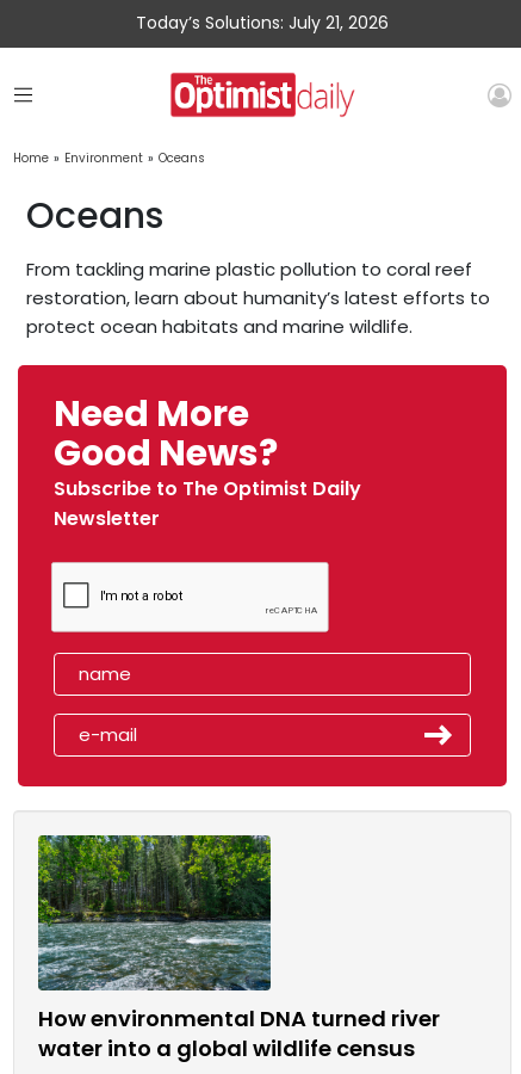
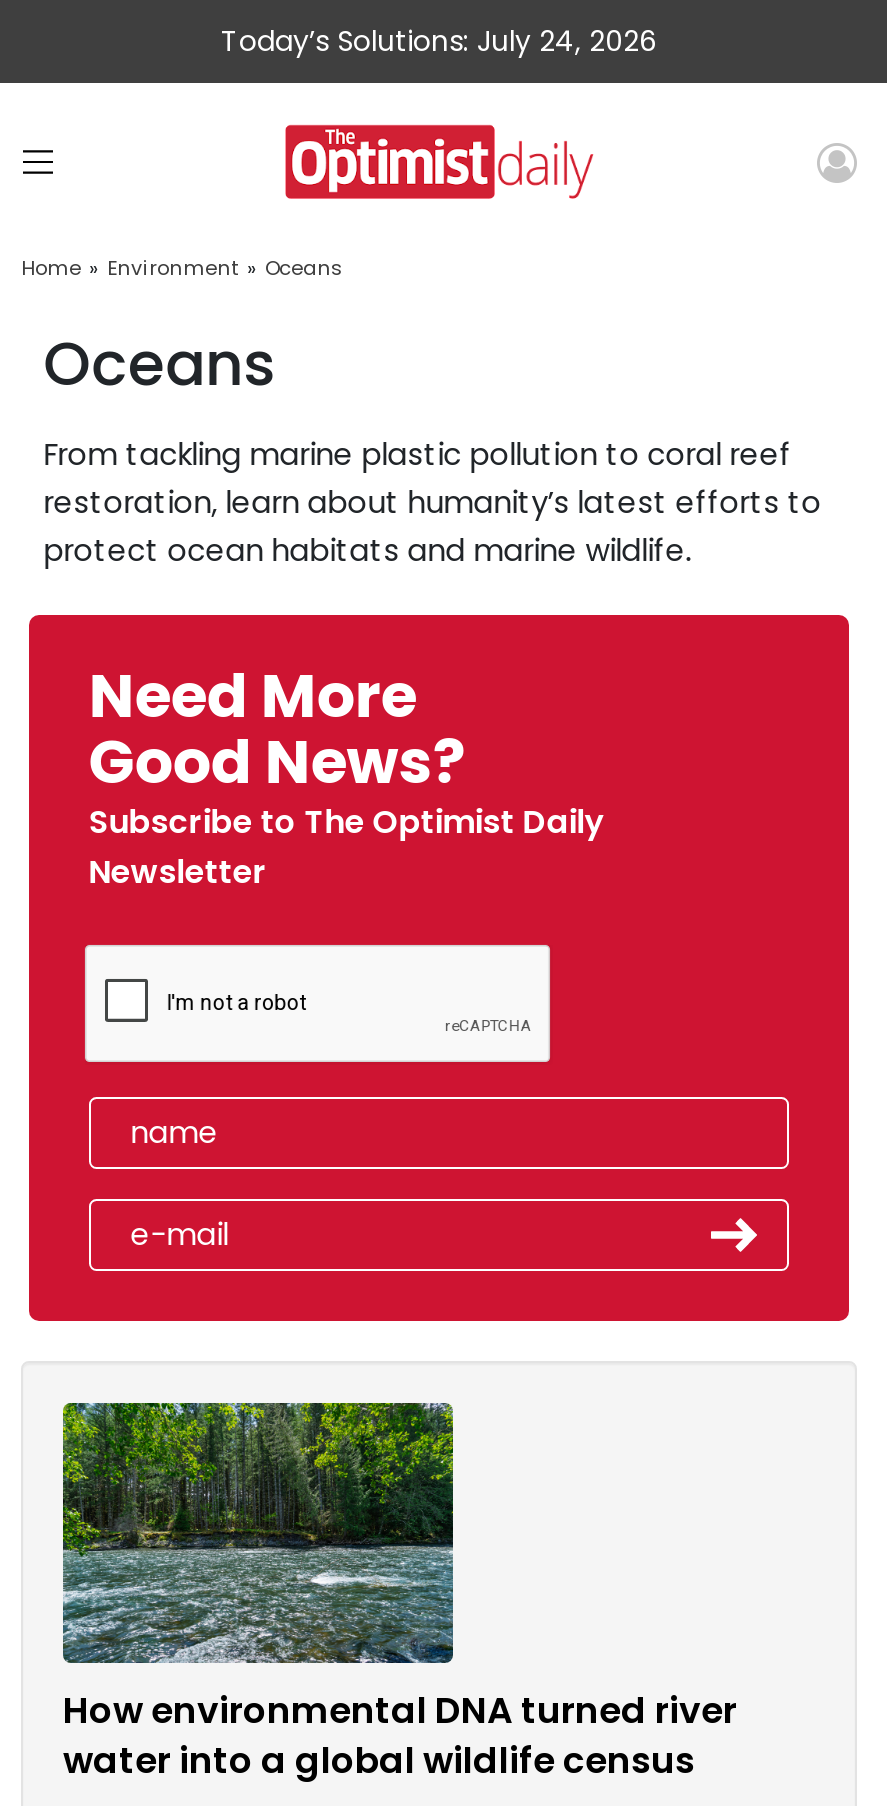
- Today’s Solutions: July 21, 2026
+ Today’s Solutions: July 24, 2026
